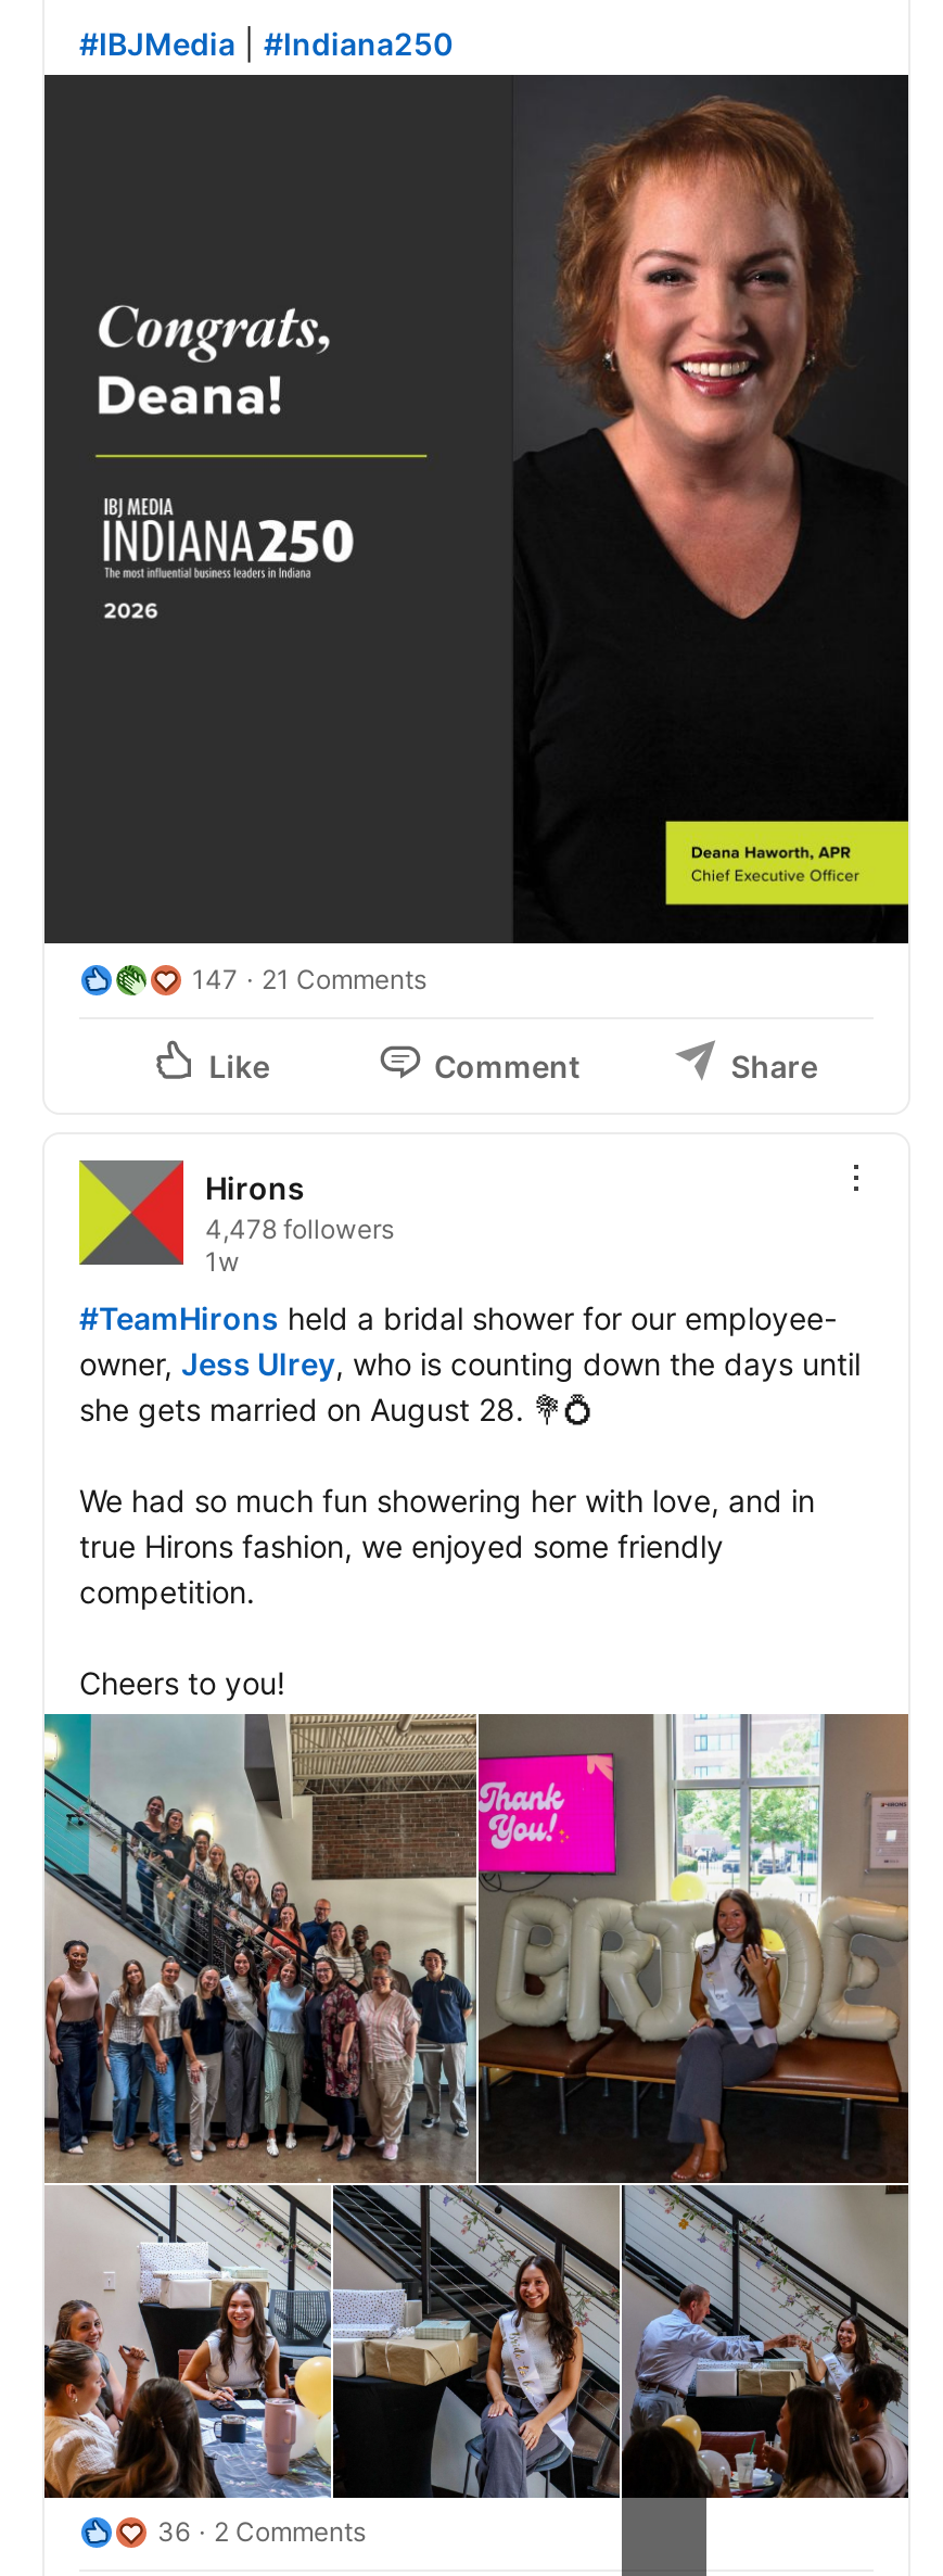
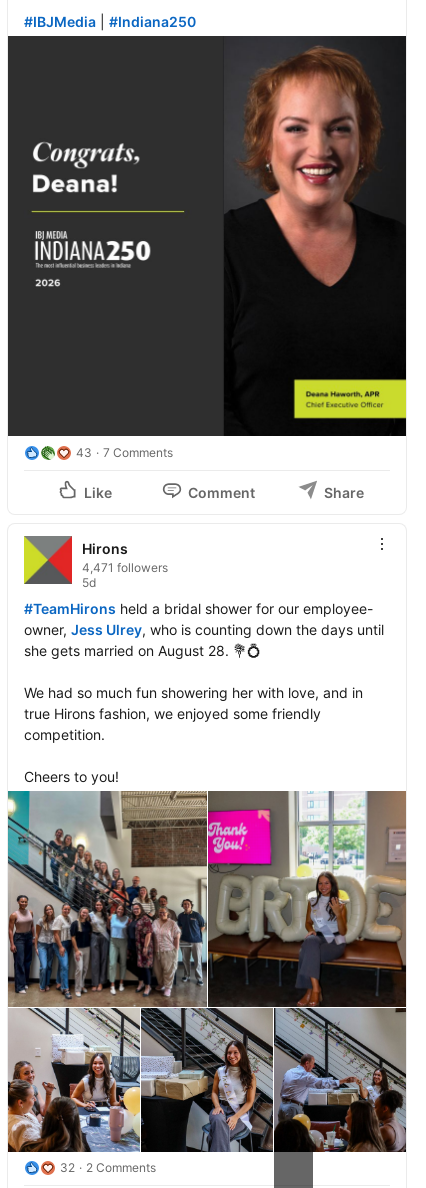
- 147
+ 43

- 21 Comments
+ 7 Comments

- 4,478 followers
- 1w
+ 4,471 followers
+ 5d

- 36 2 Comments
+ 32 2 Comments
